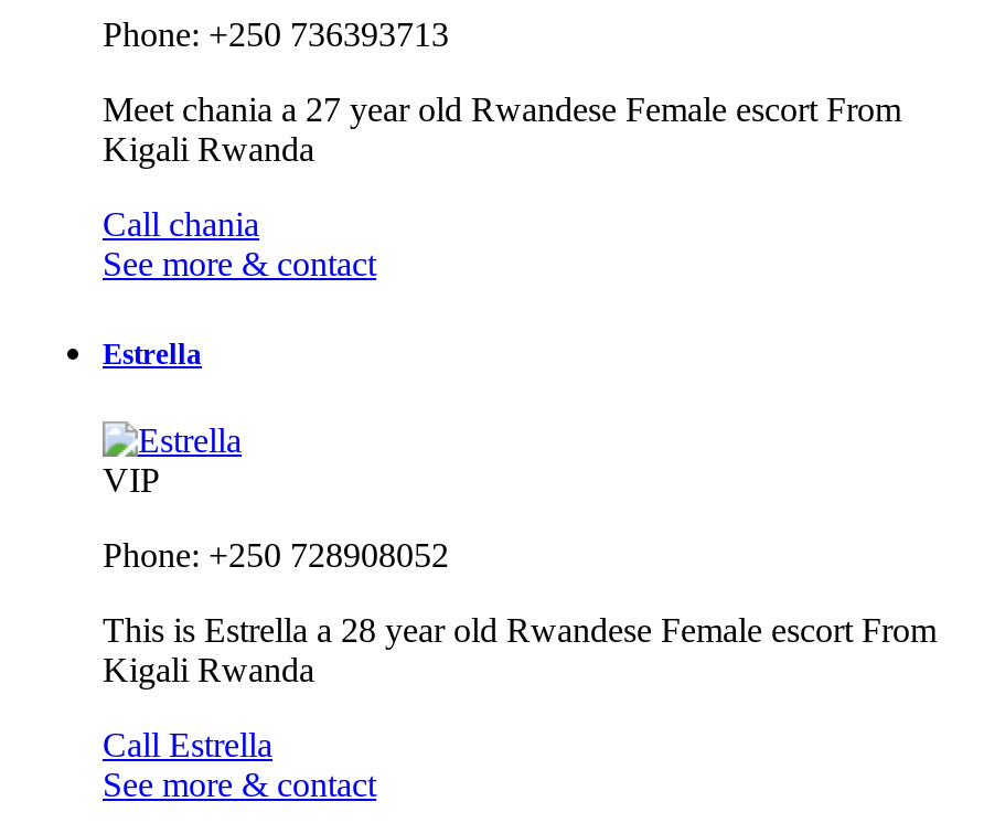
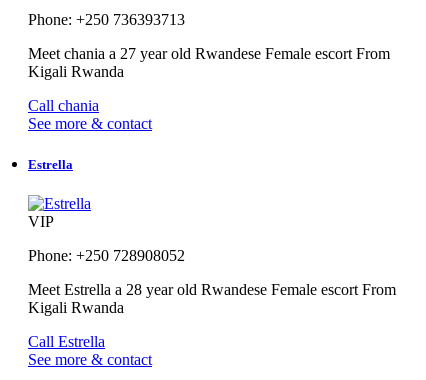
- This is Estrella a 28 year old Rwandese Female escort From
+ Meet Estrella a 28 year old Rwandese Female escort From
